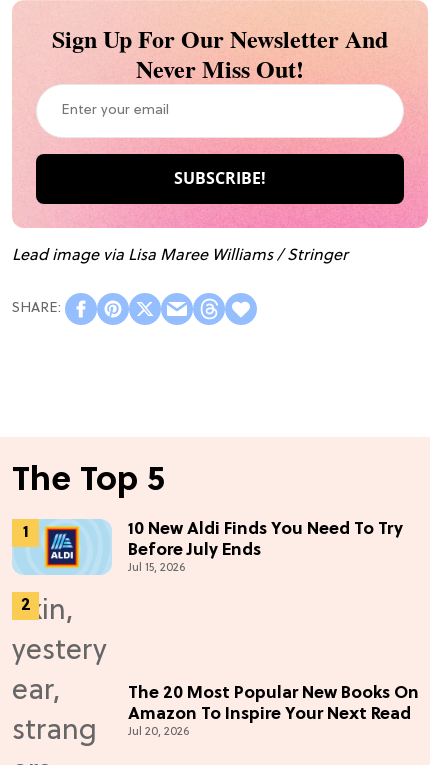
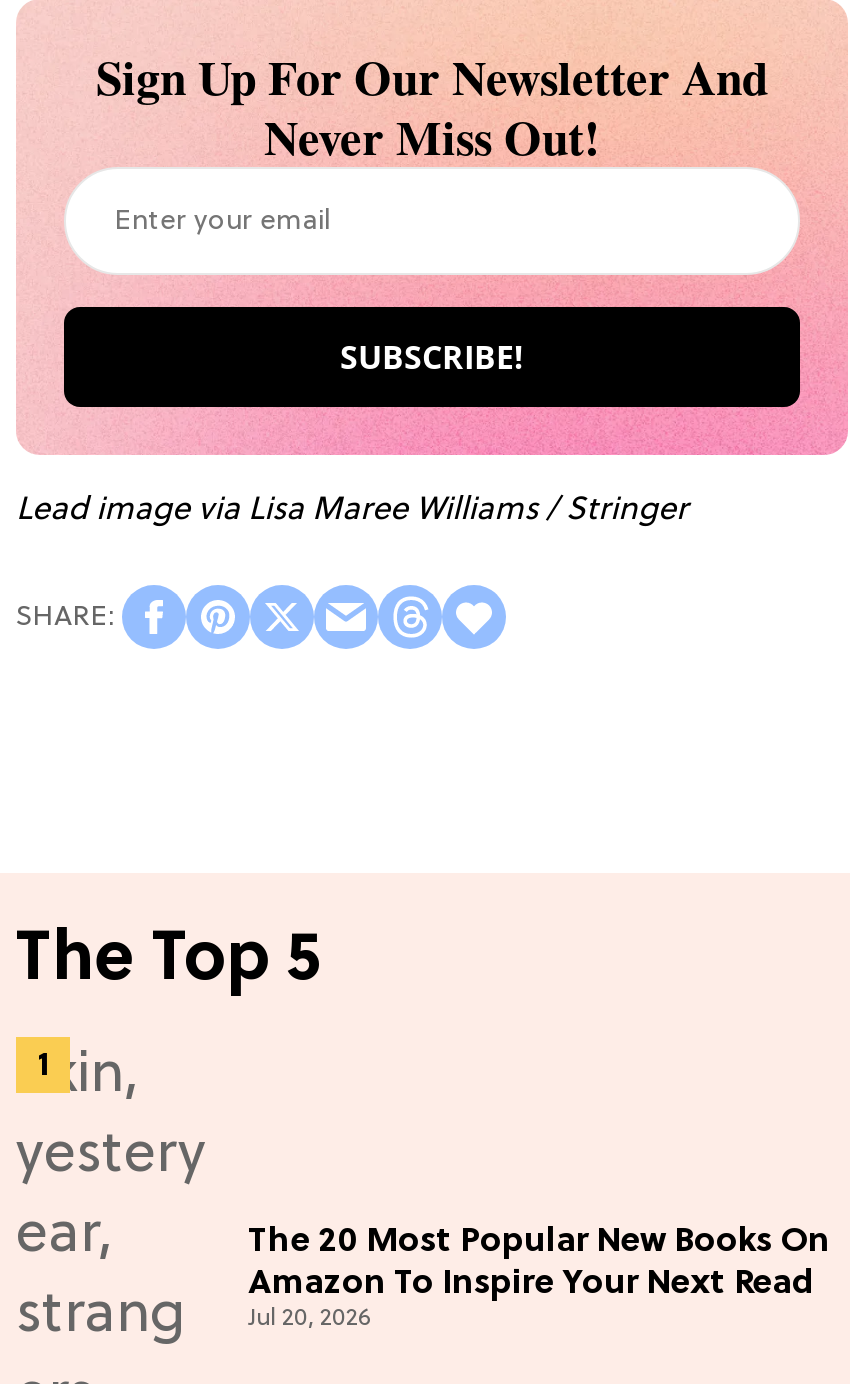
- [image]
- 10 New Aldi Finds You Need To Try
- Before July Ends
- Jul 15, 2026
